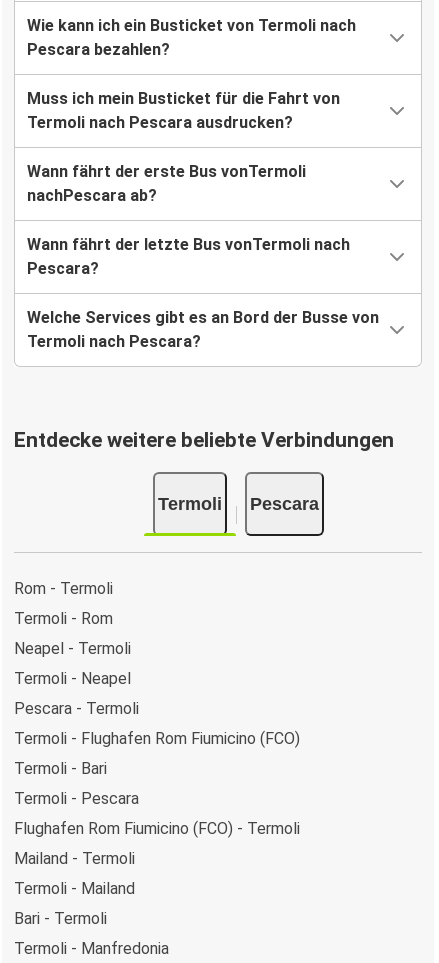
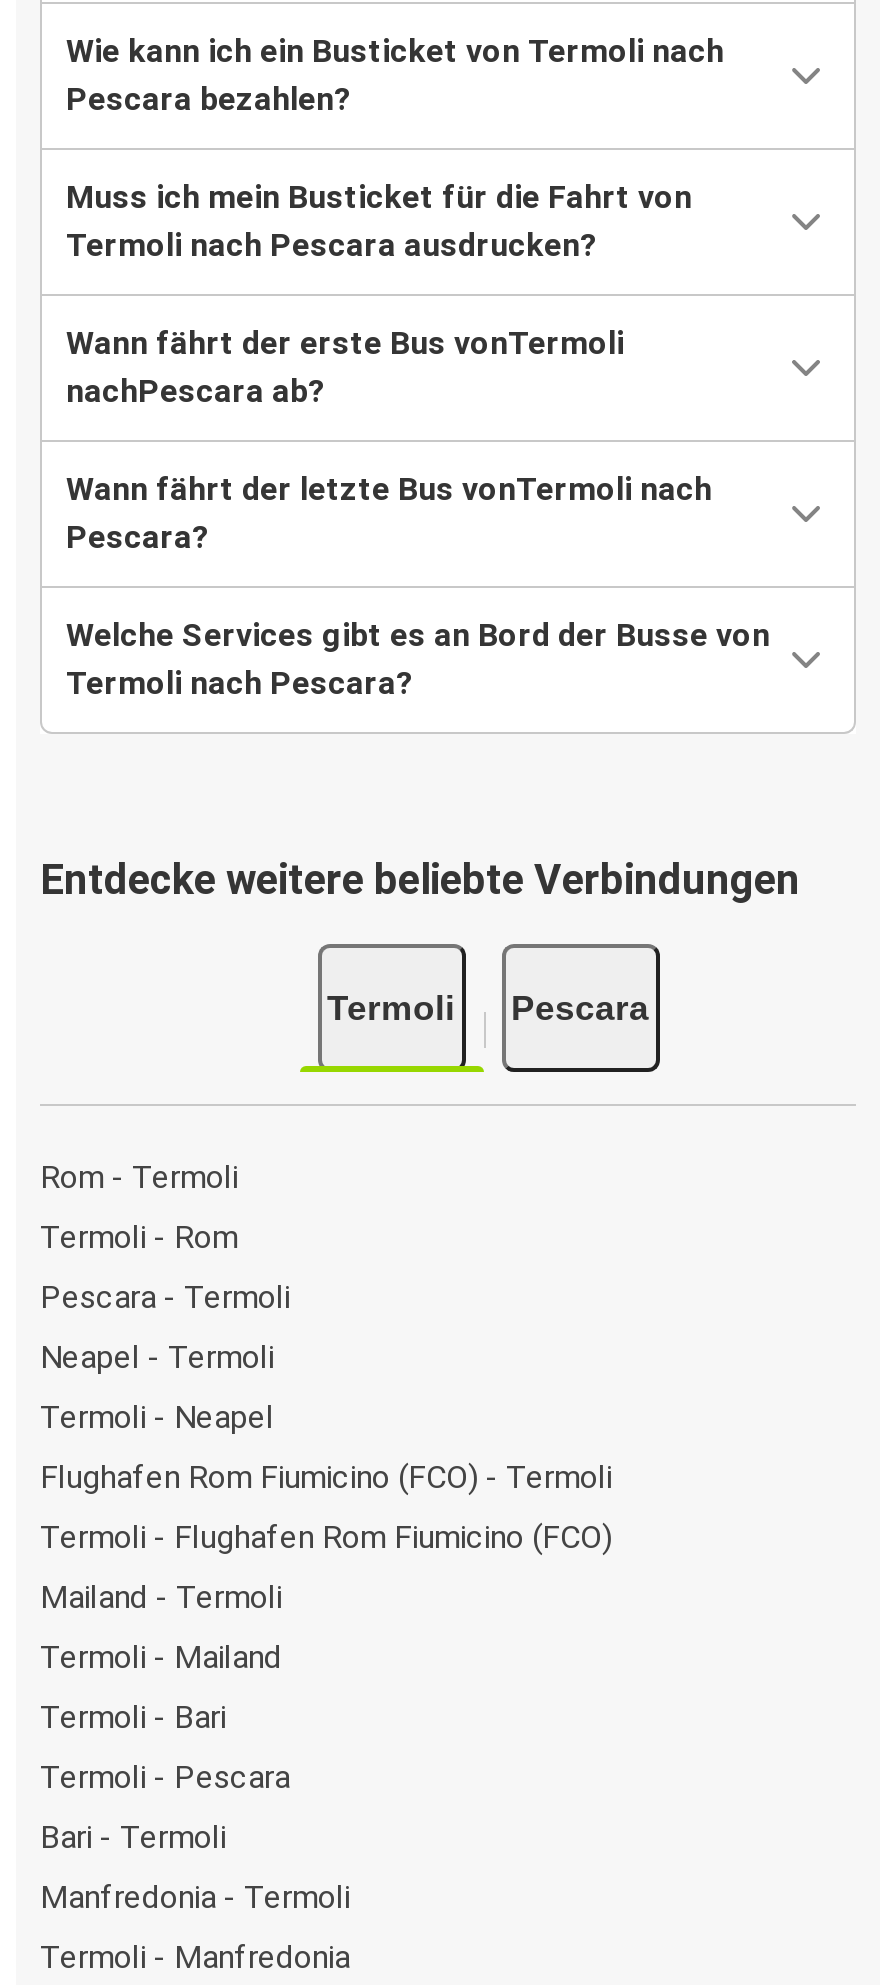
moved up: Pescara - Termoli

moved down: Termoli - Bari | Termoli - Pescara

moved up: Flughafen Rom Fiumicino (FCO) - Termoli

moved up: Mailand - Termoli | Termoli - Mailand

+ Manfredonia - Termoli
